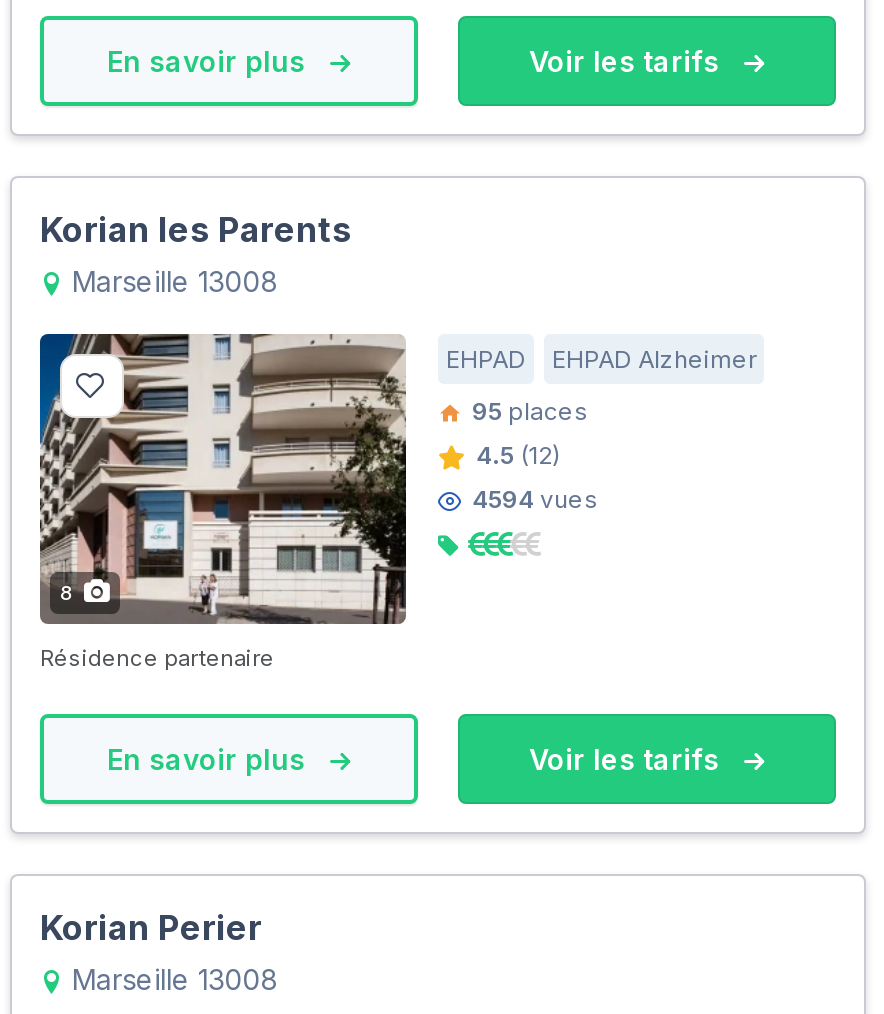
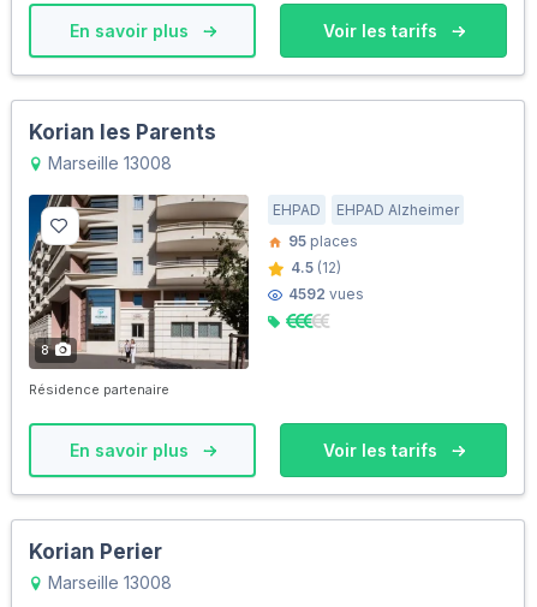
- 4594 vues
+ 4592 vues
